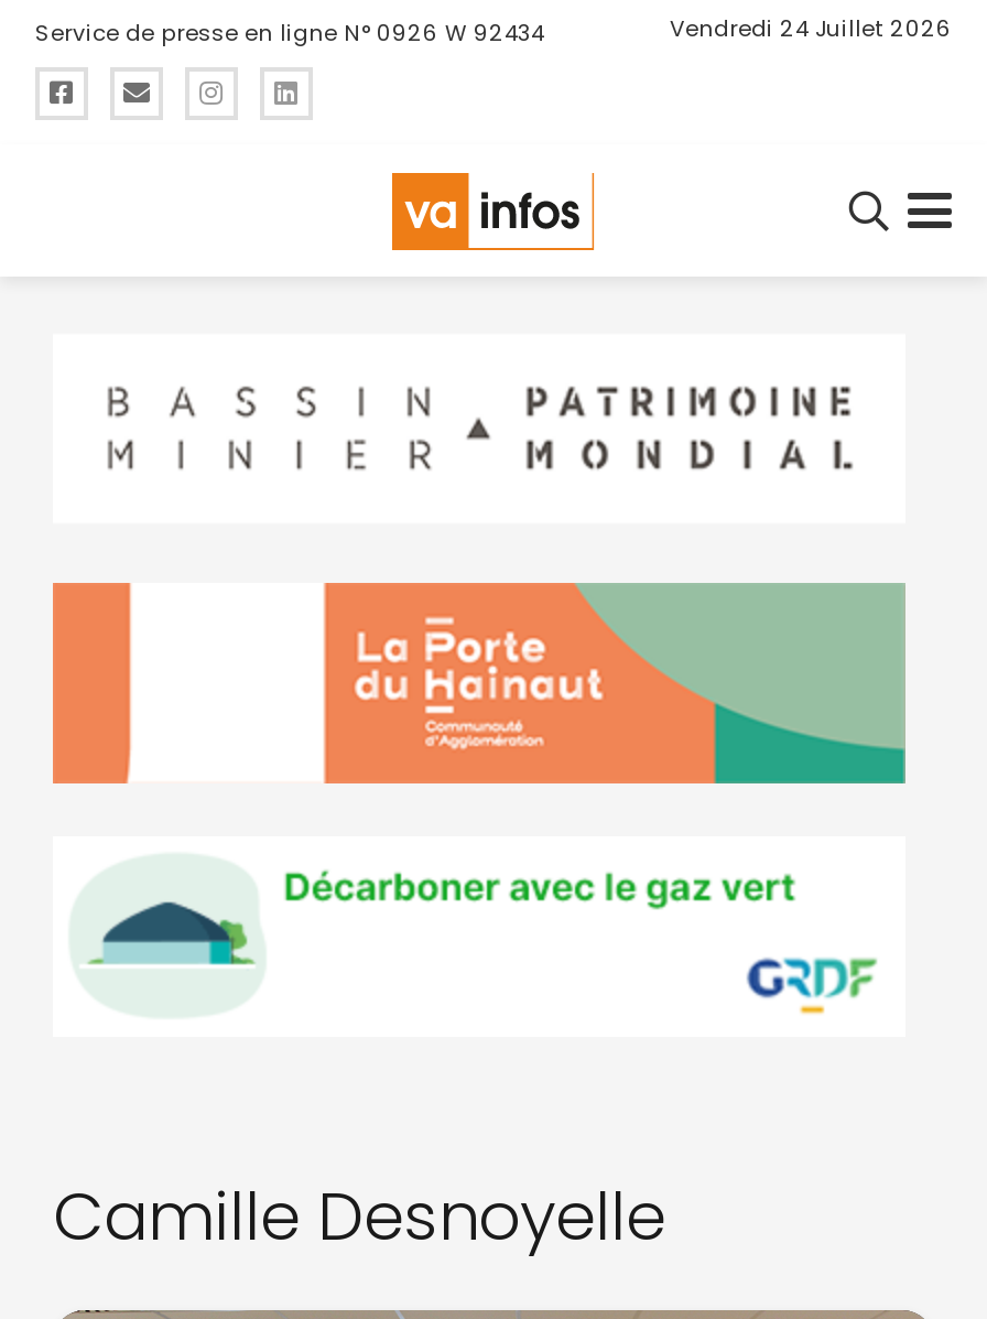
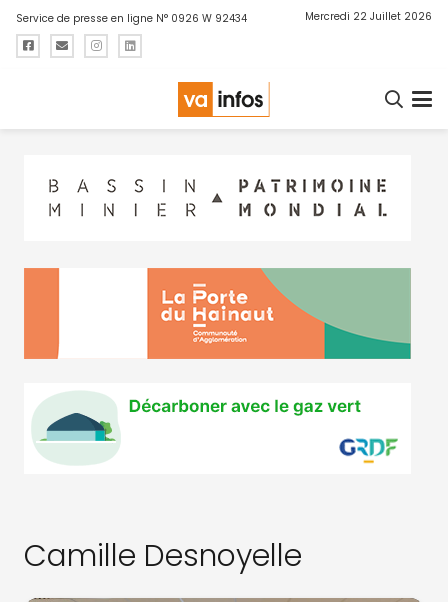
- Vendredi 24 Juillet 2026
+ Mercredi 22 Juillet 2026
